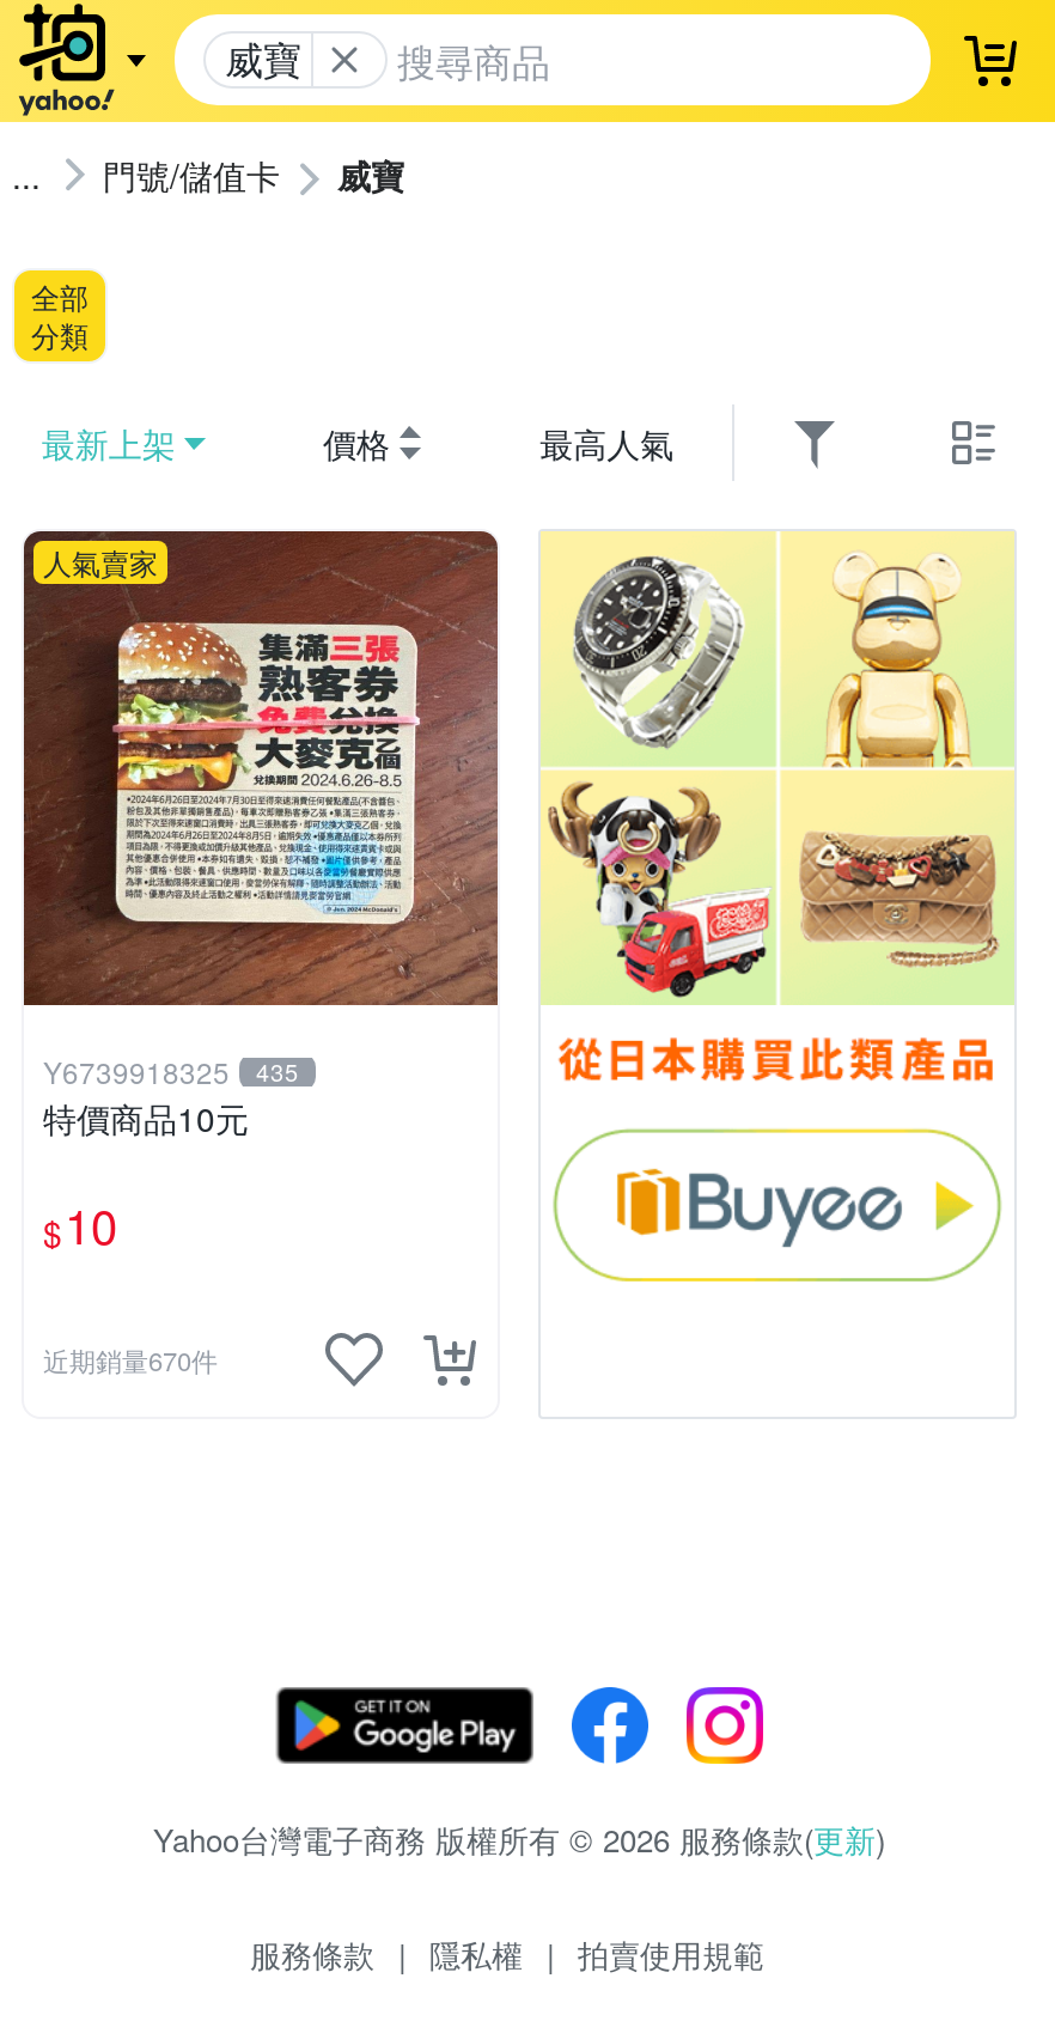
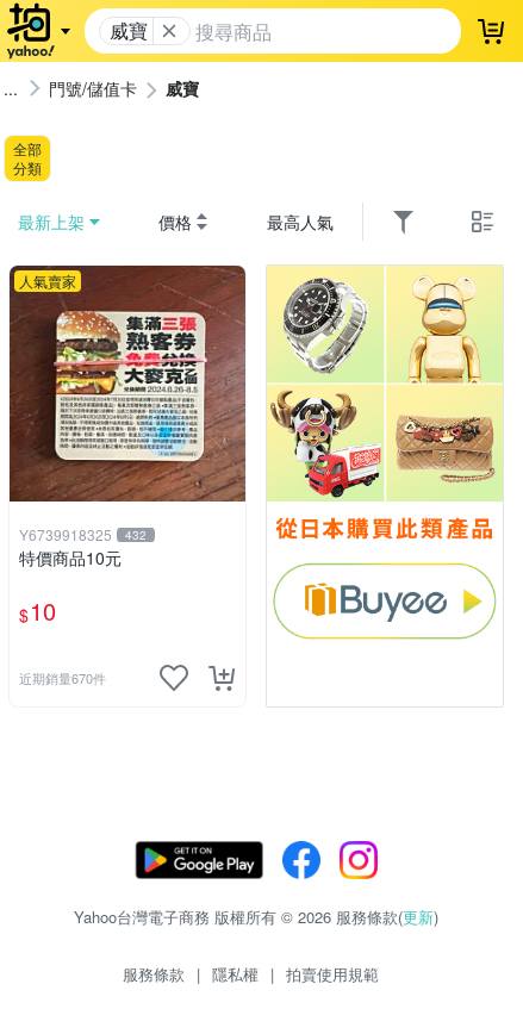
- Y6739918325 435
+ Y6739918325 432
